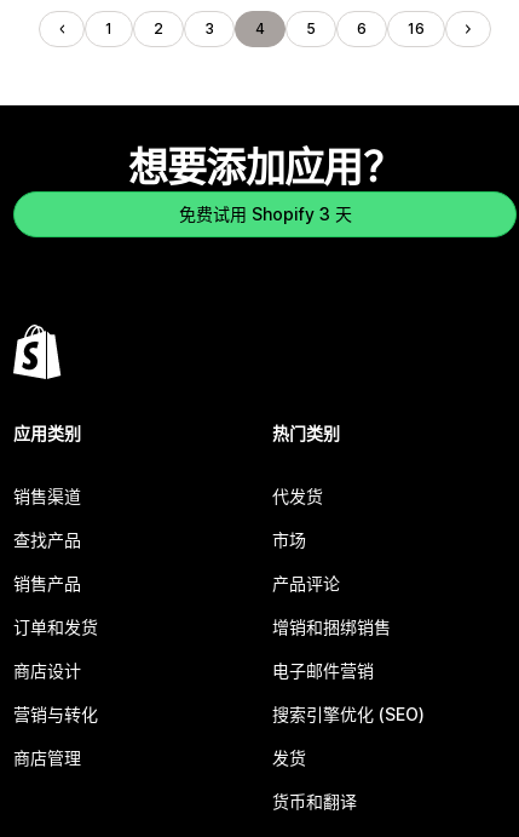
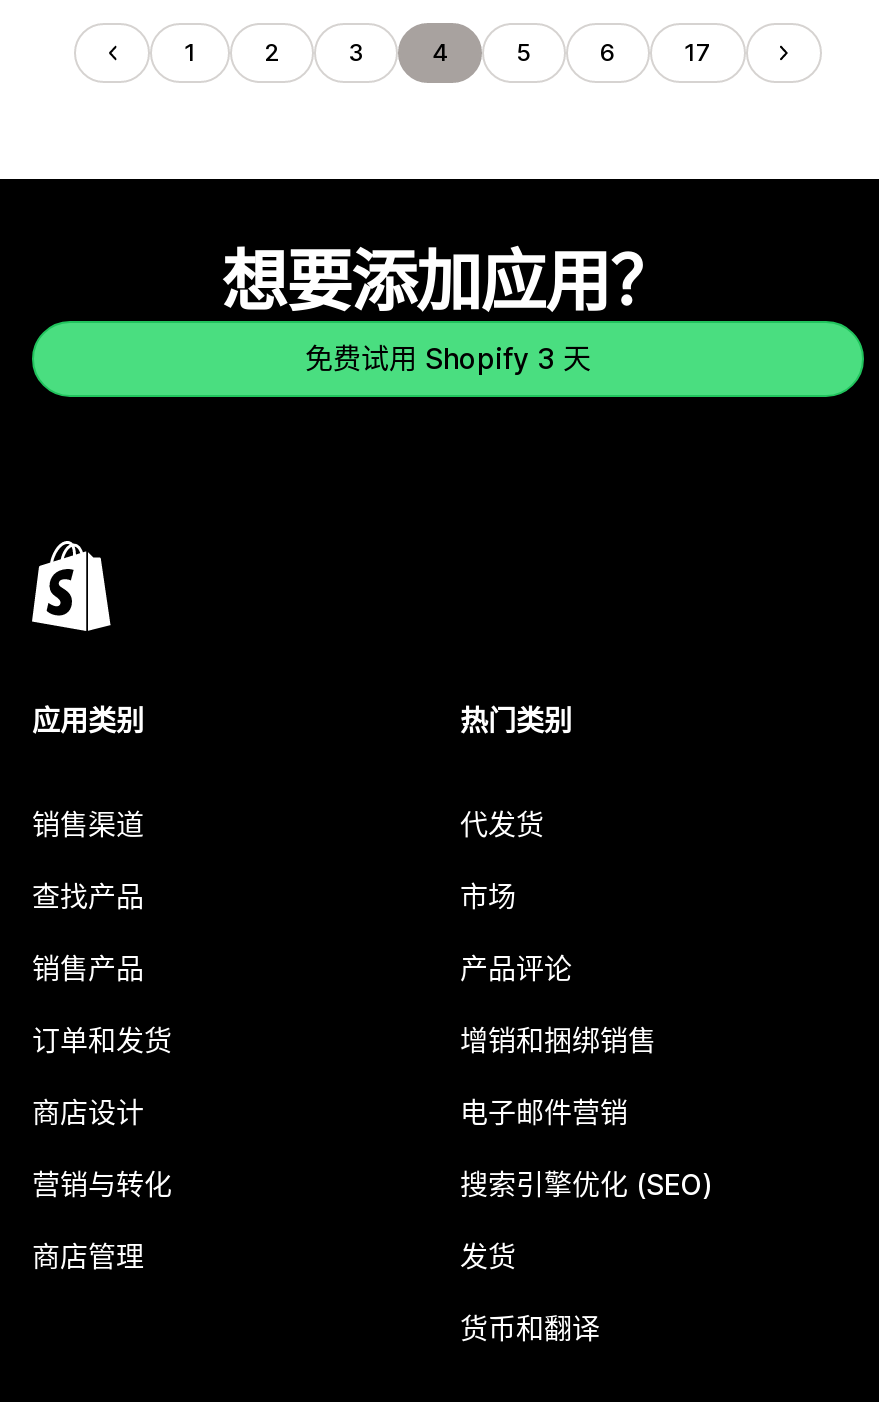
- 16
+ 17
